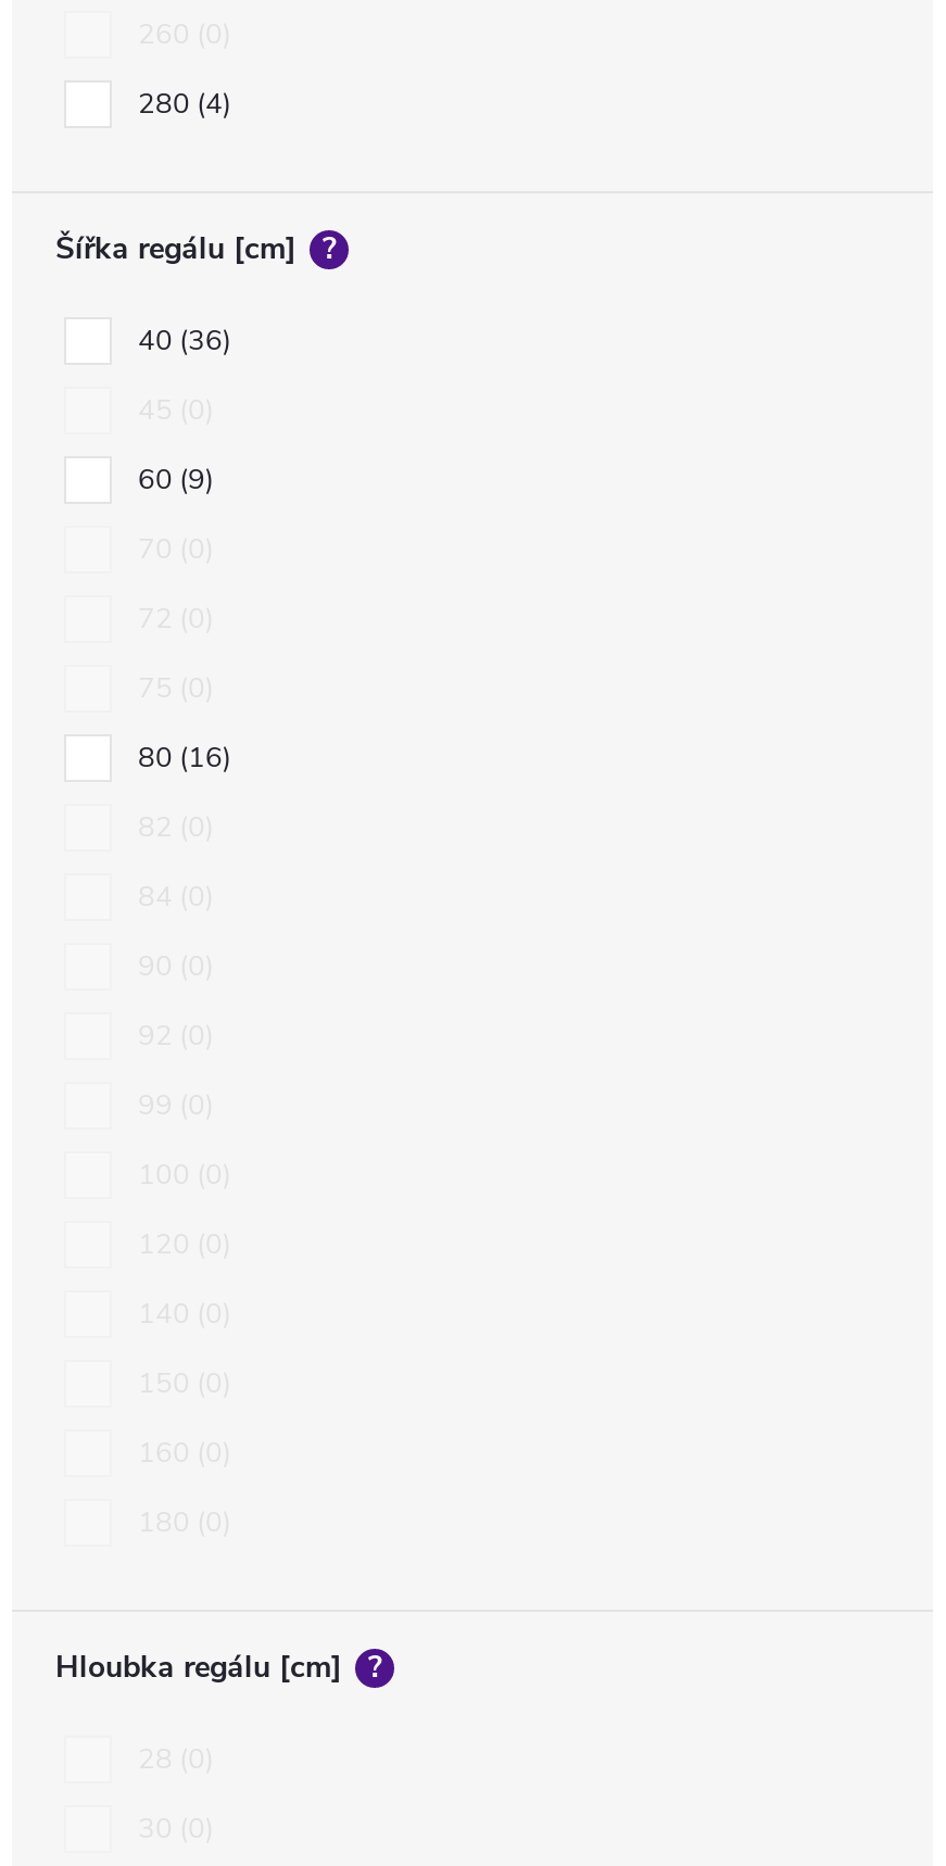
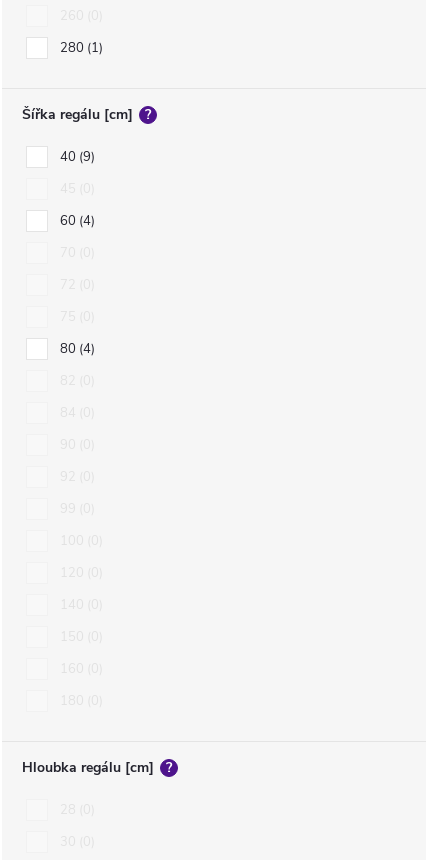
- 280 4
+ 280 1

- 40 36
+ 40 9

- 60 9
+ 60 4

- 80 16
+ 80 4
